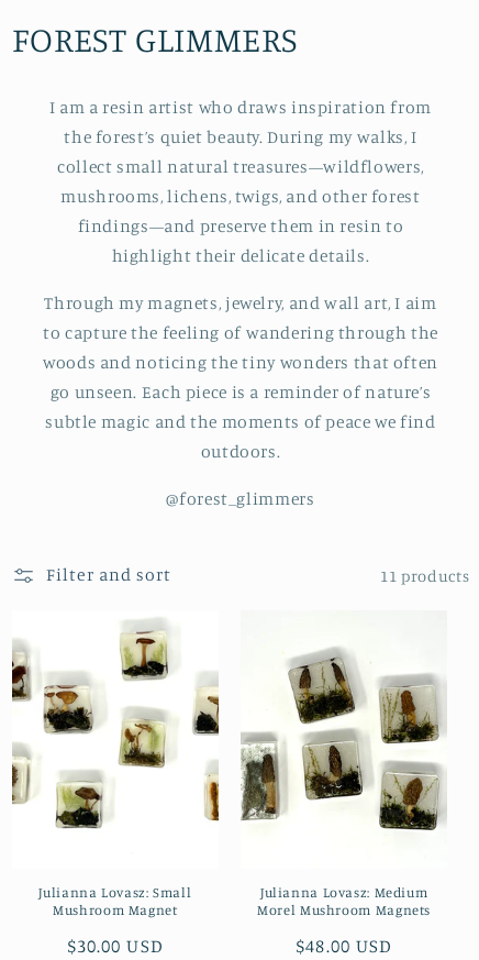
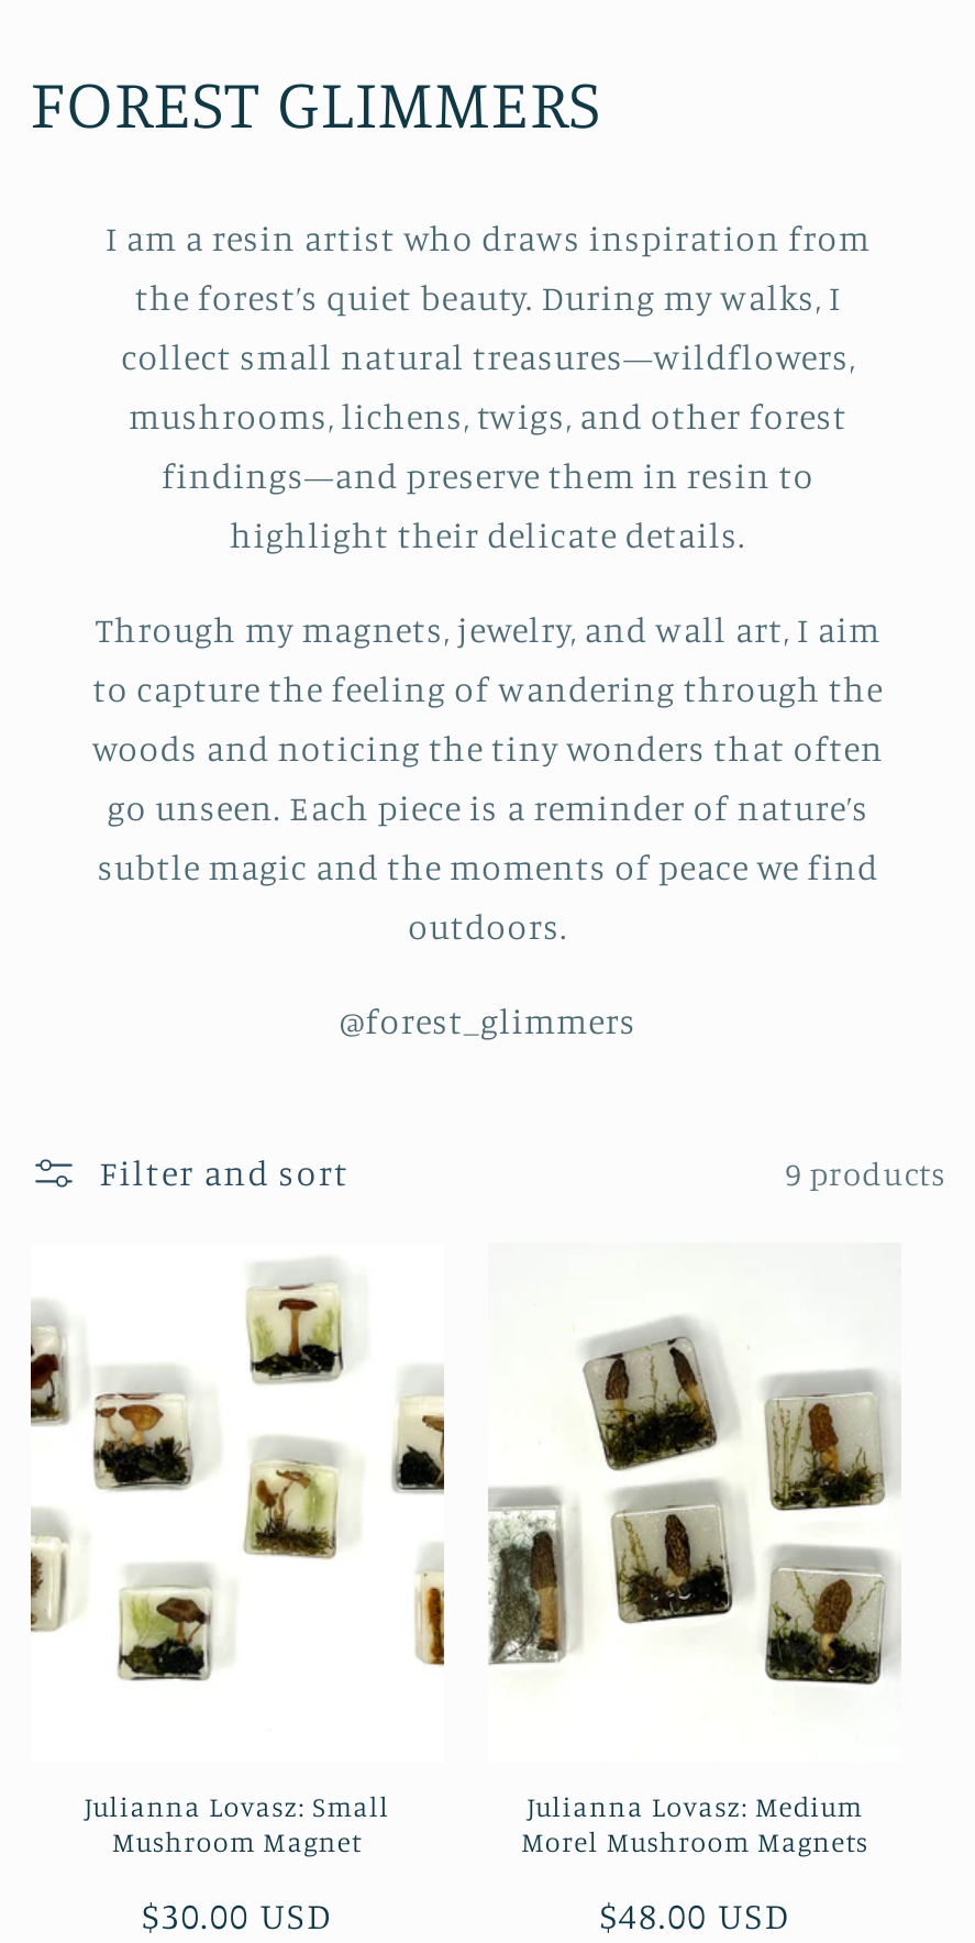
- 11 products
+ 9 products
